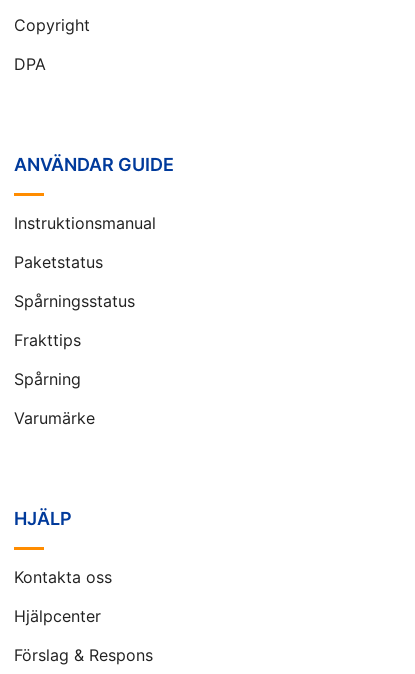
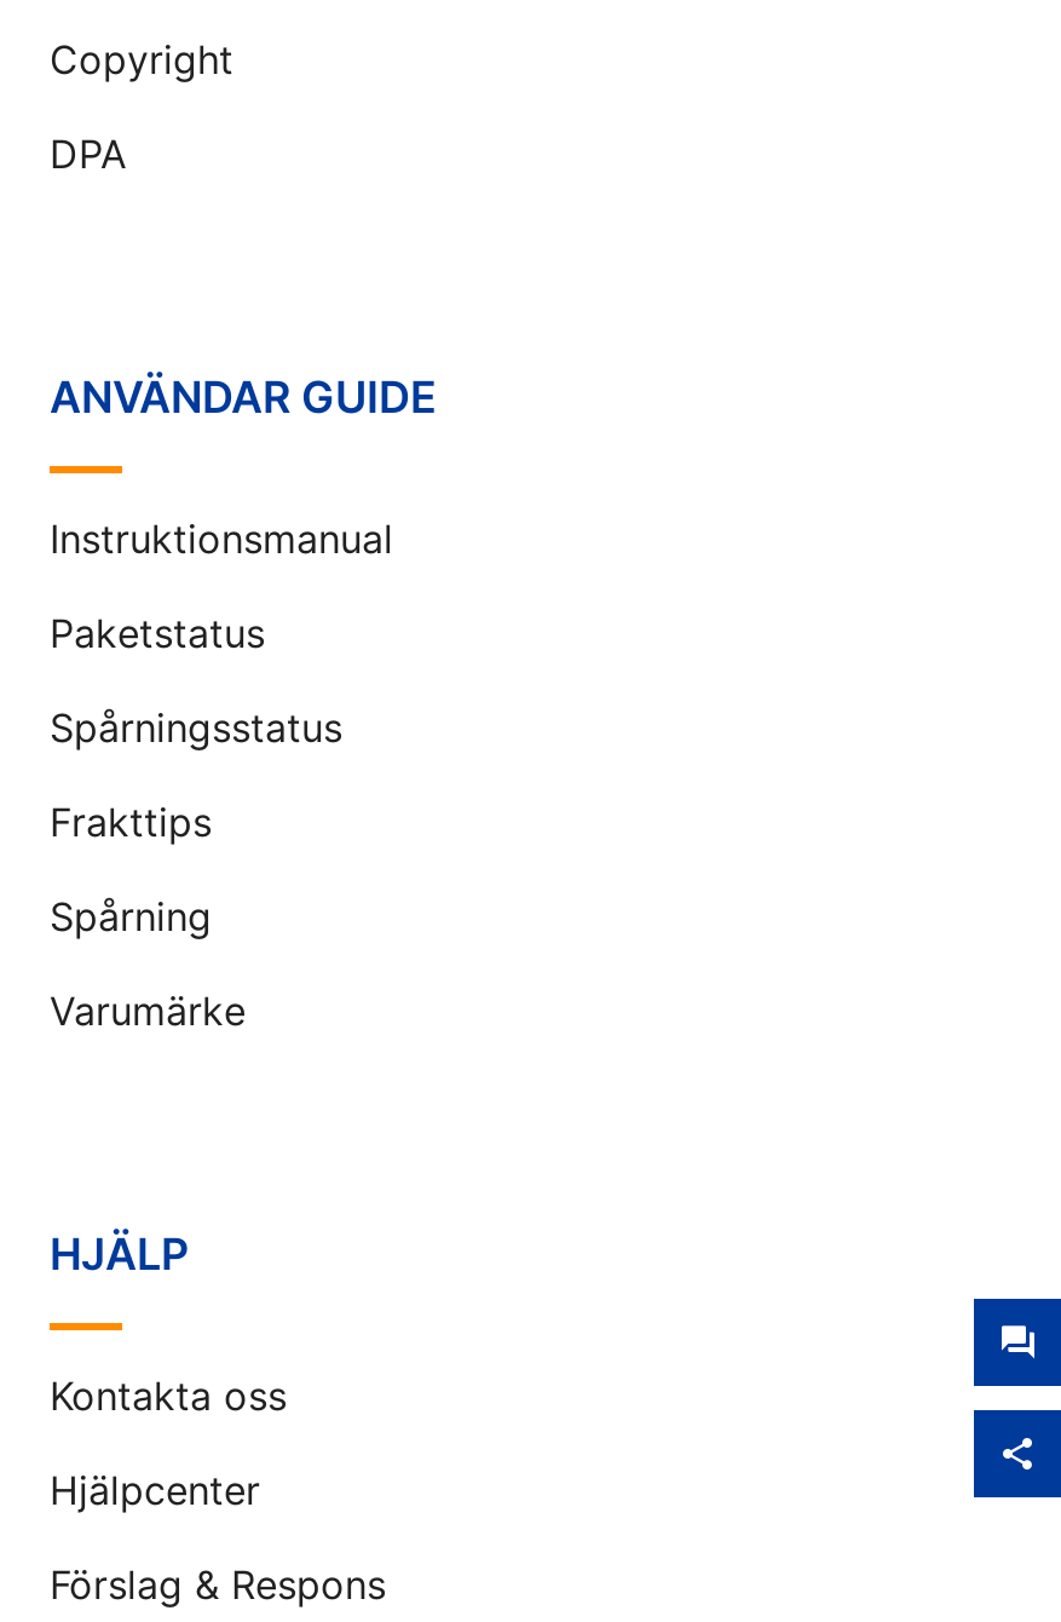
+ [image]

+ [image]
